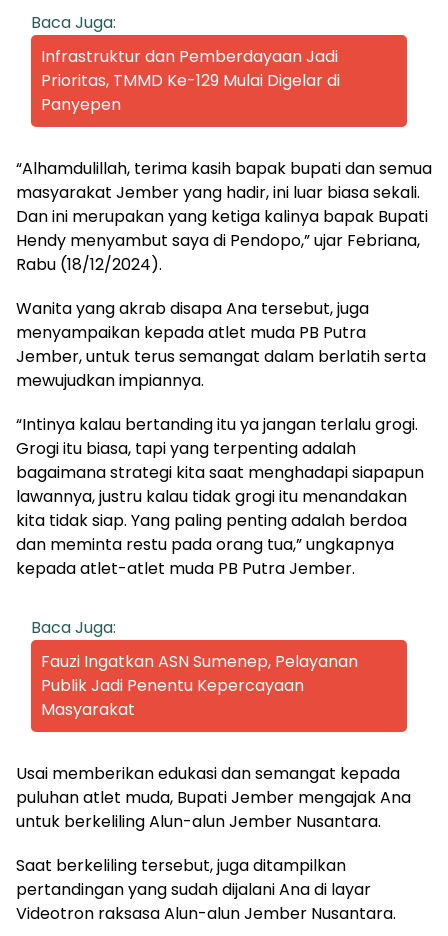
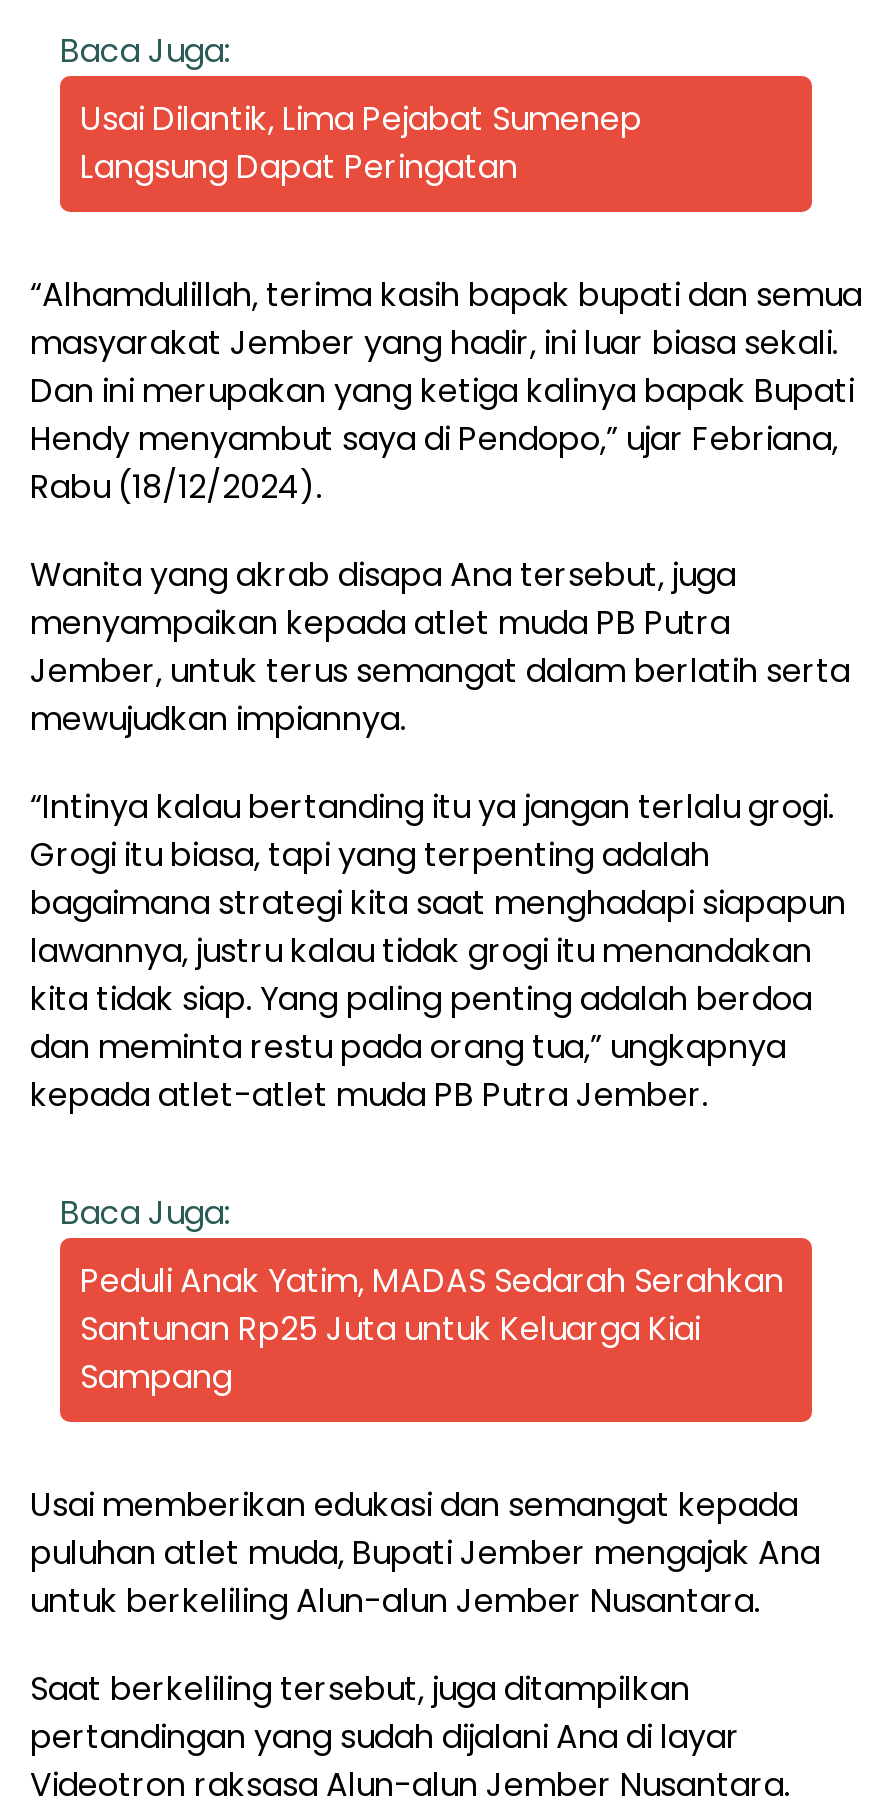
- Infrastruktur dan Pemberdayaan Jadi
- Prioritas, TMMD Ke-129 Mulai Digelar di
- Panyepen
+ Usai Dilantik, Lima Pejabat Sumenep
+ Langsung Dapat Peringatan

- Fauzi Ingatkan ASN Sumenep, Pelayanan
- Publik Jadi Penentu Kepercayaan
- Masyarakat
+ Peduli Anak Yatim, MADAS Sedarah Serahkan
+ Santunan Rp25 Juta untuk Keluarga Kiai
+ Sampang
